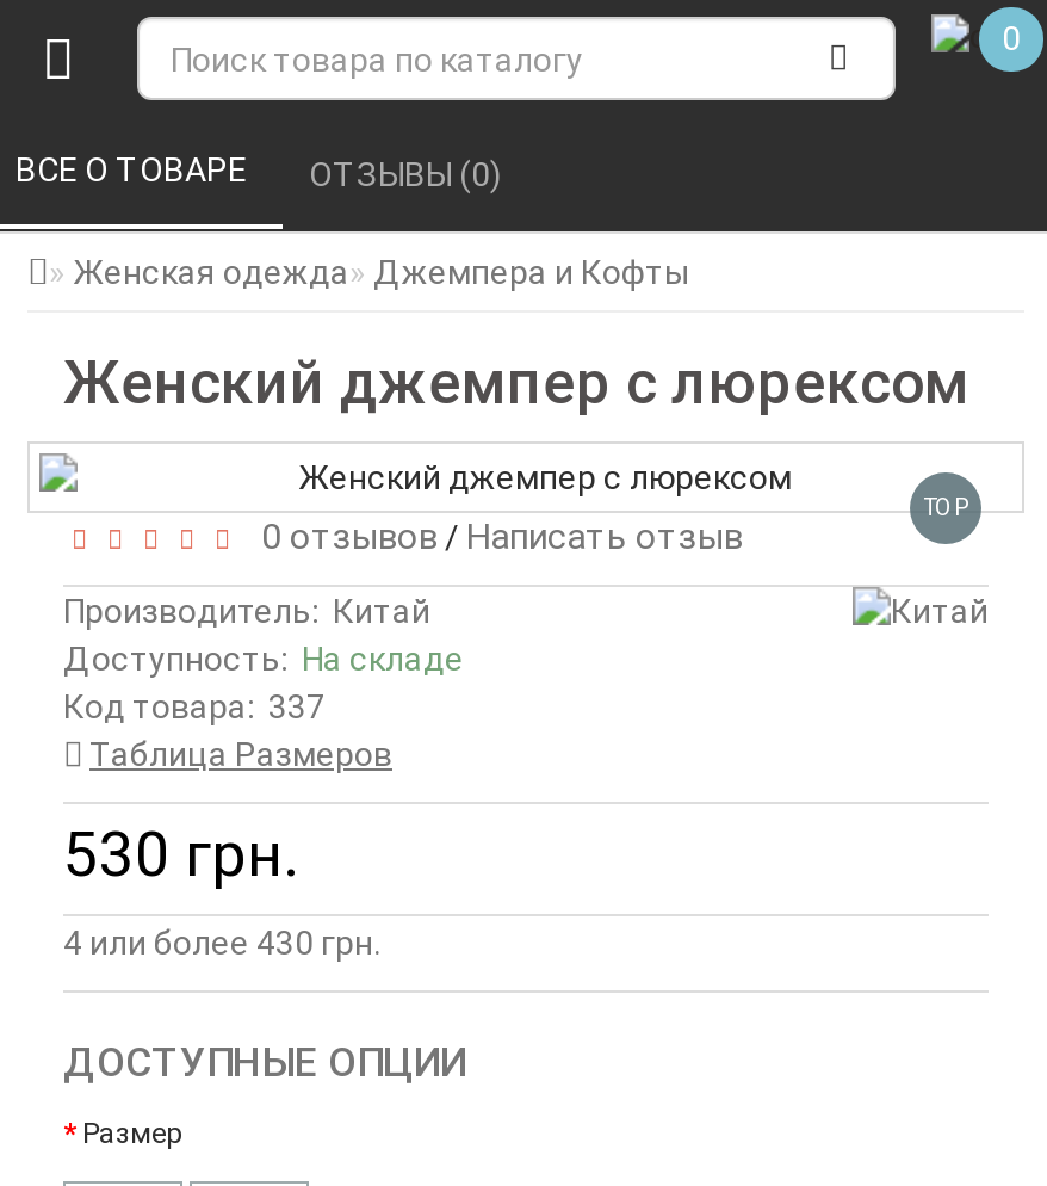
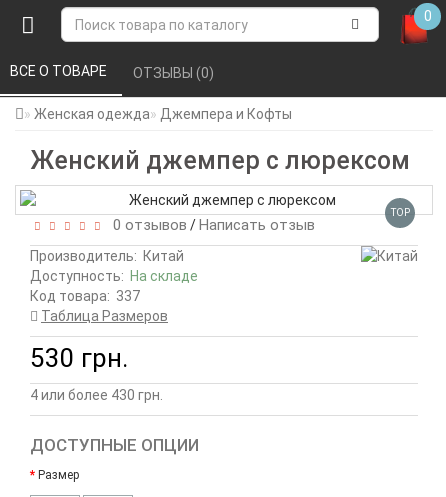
- [image]
+ [image]
